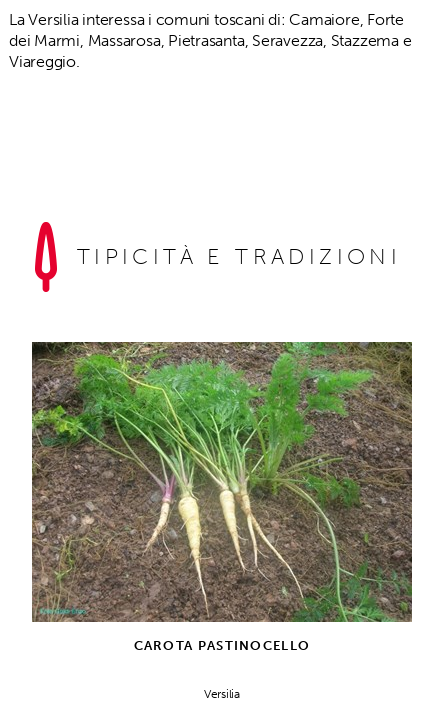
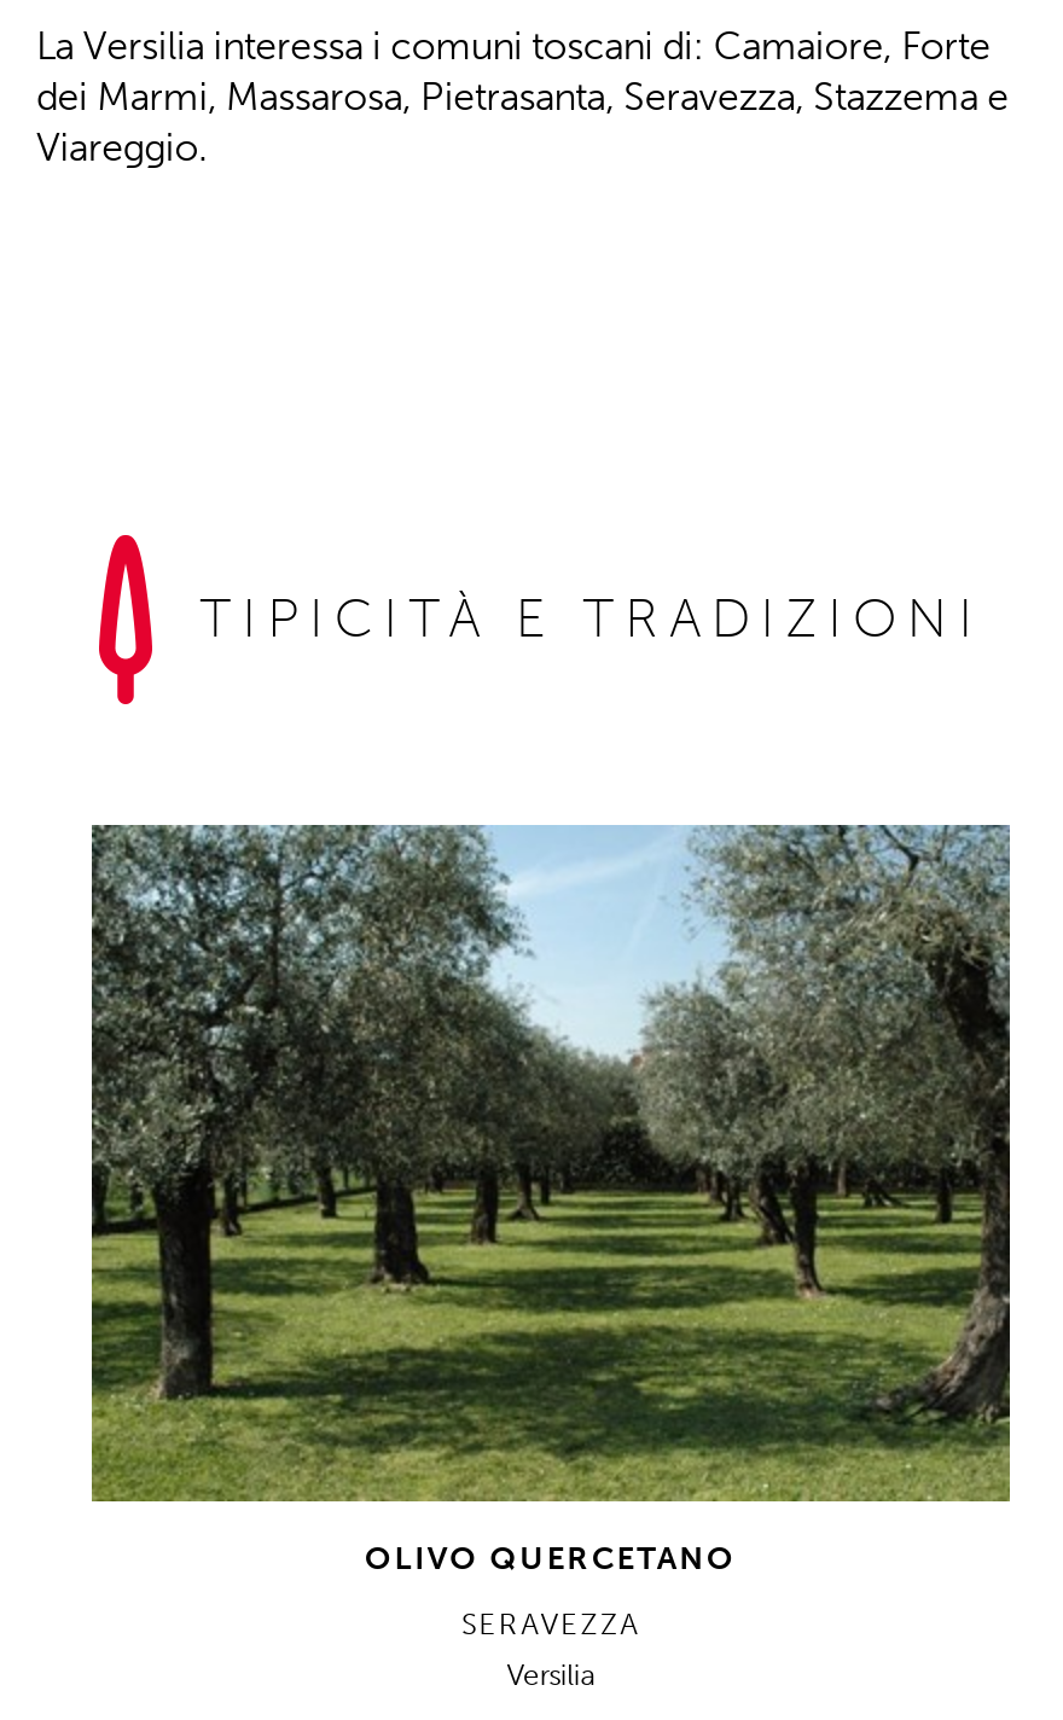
- [image]
- CAROTA PASTINOCELLO
+ [image]
+ OLIVO QUERCETANO
+ SERAVEZZA
